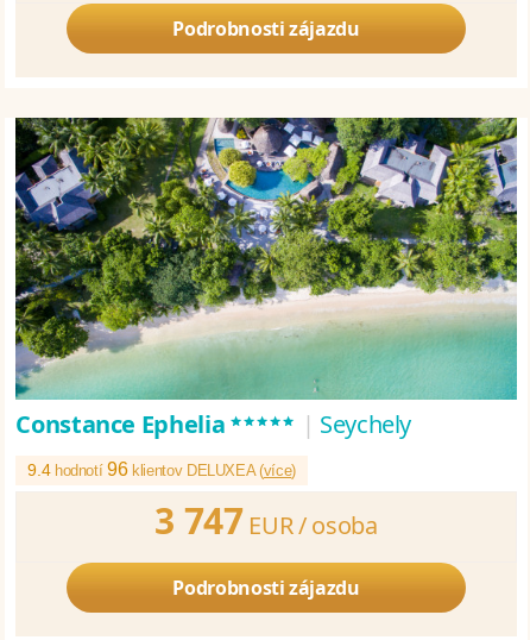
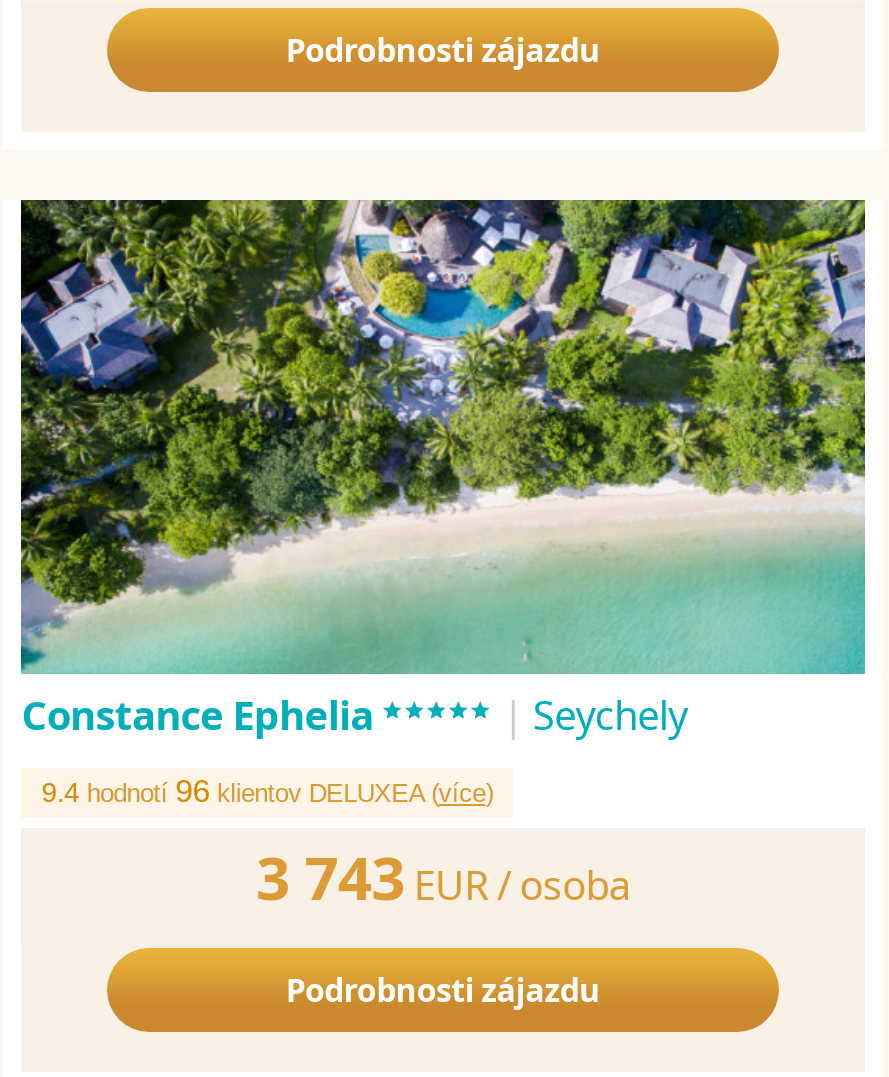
- 3 747 EUR /osoba
+ 3 743 EUR /osoba
